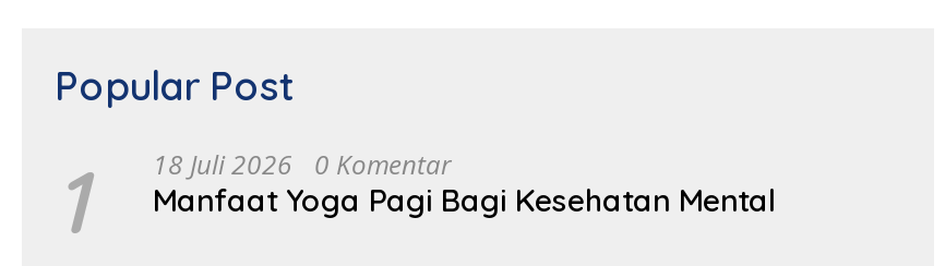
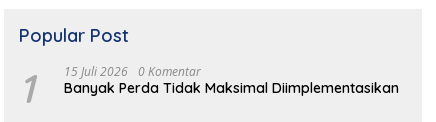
- 18 Juli 2026 0 Komentar
- Manfaat Yoga Pagi Bagi Kesehatan Mental
+ 15 Juli 2026 0 Komentar
+ Banyak Perda Tidak Maksimal Diimplementasikan
